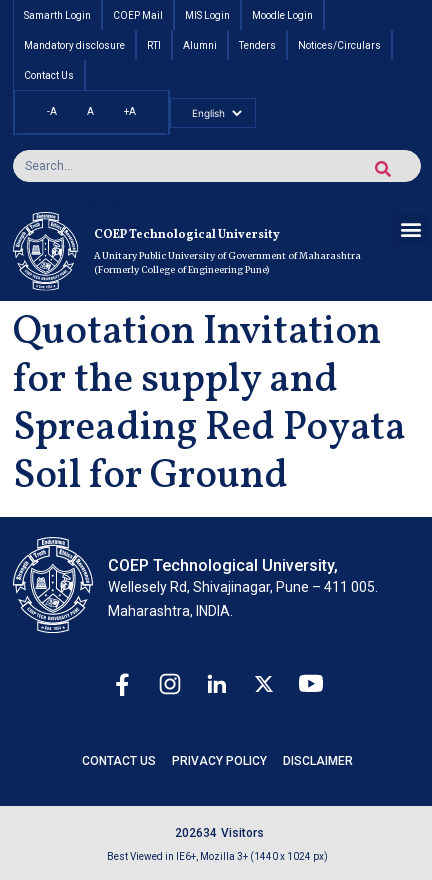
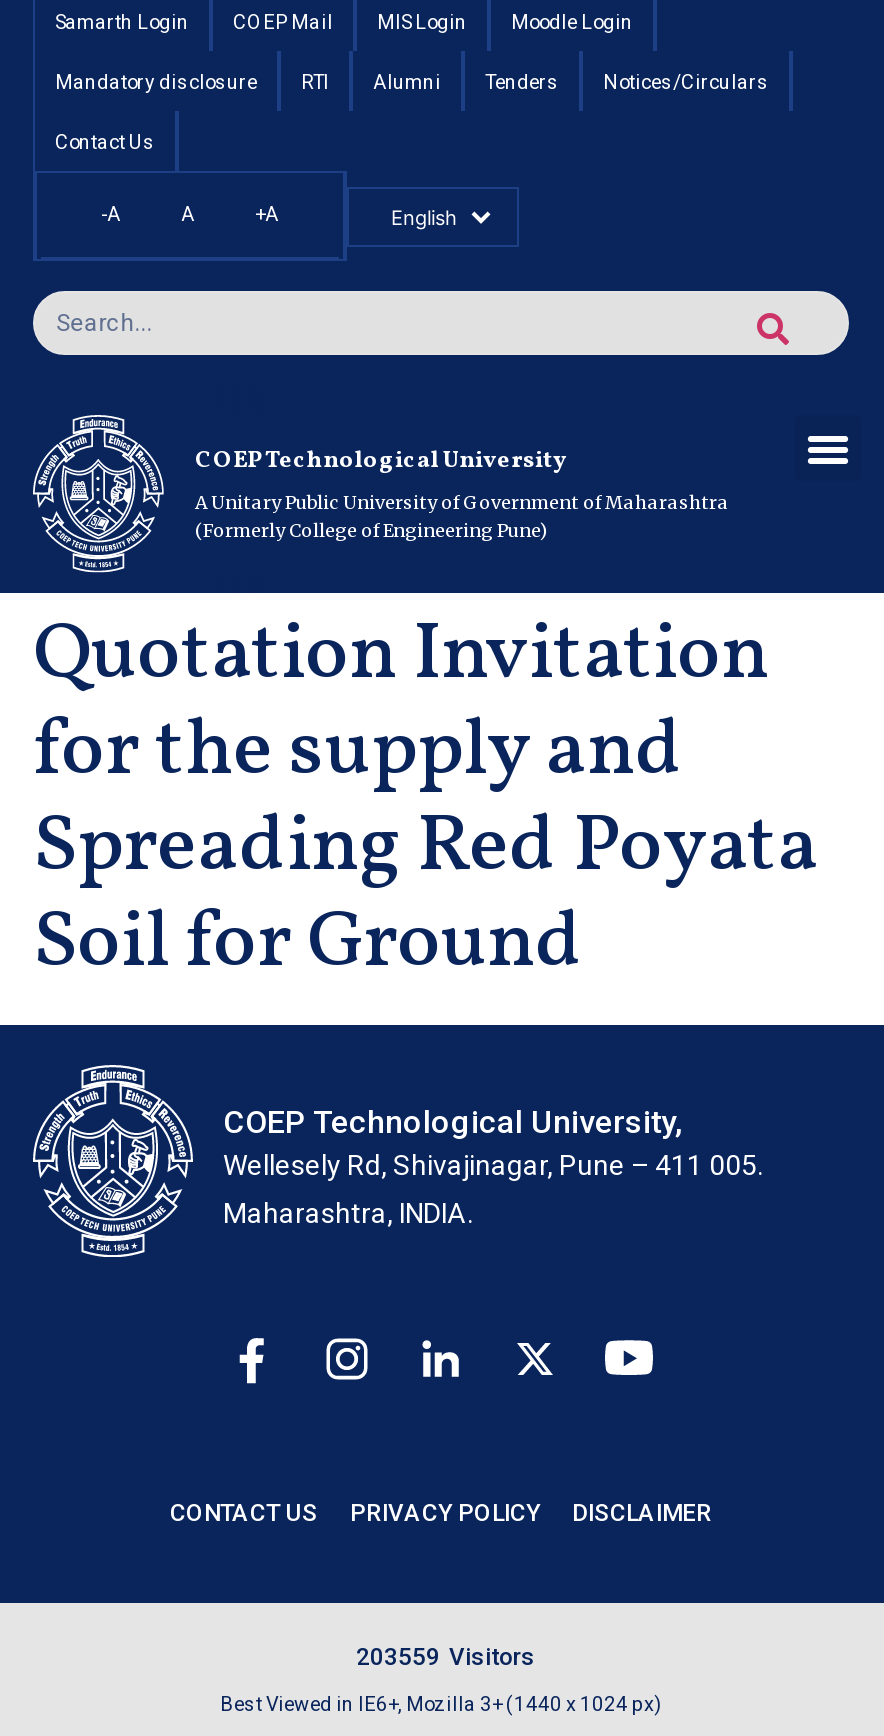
- 202634 Visitors
+ 203559 Visitors
